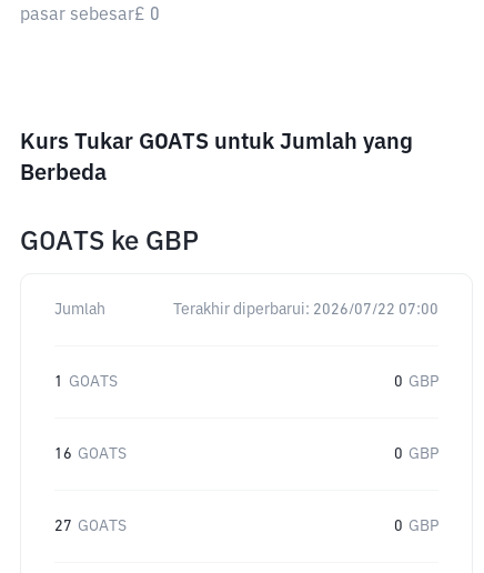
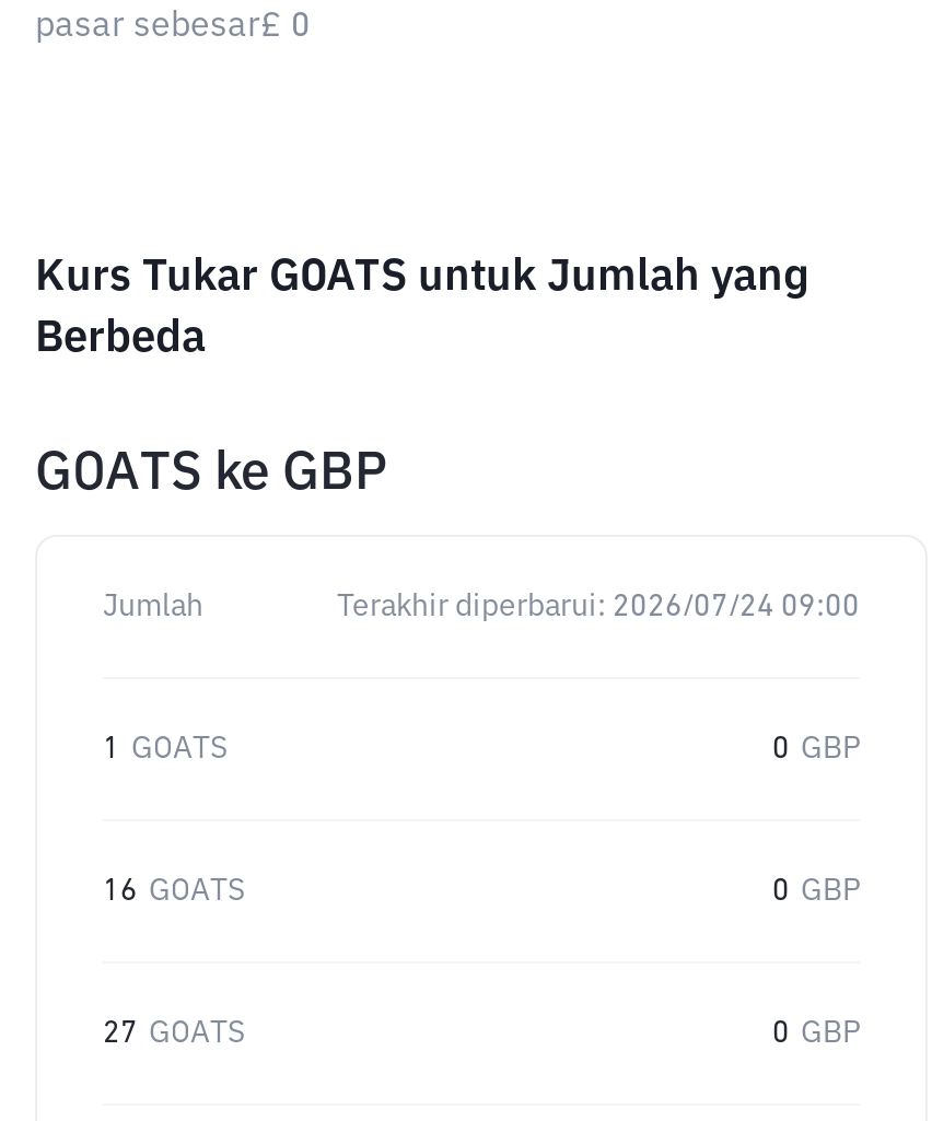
- Terakhir diperbarui: 2026/07/22 07:00
+ Terakhir diperbarui: 2026/07/24 09:00
